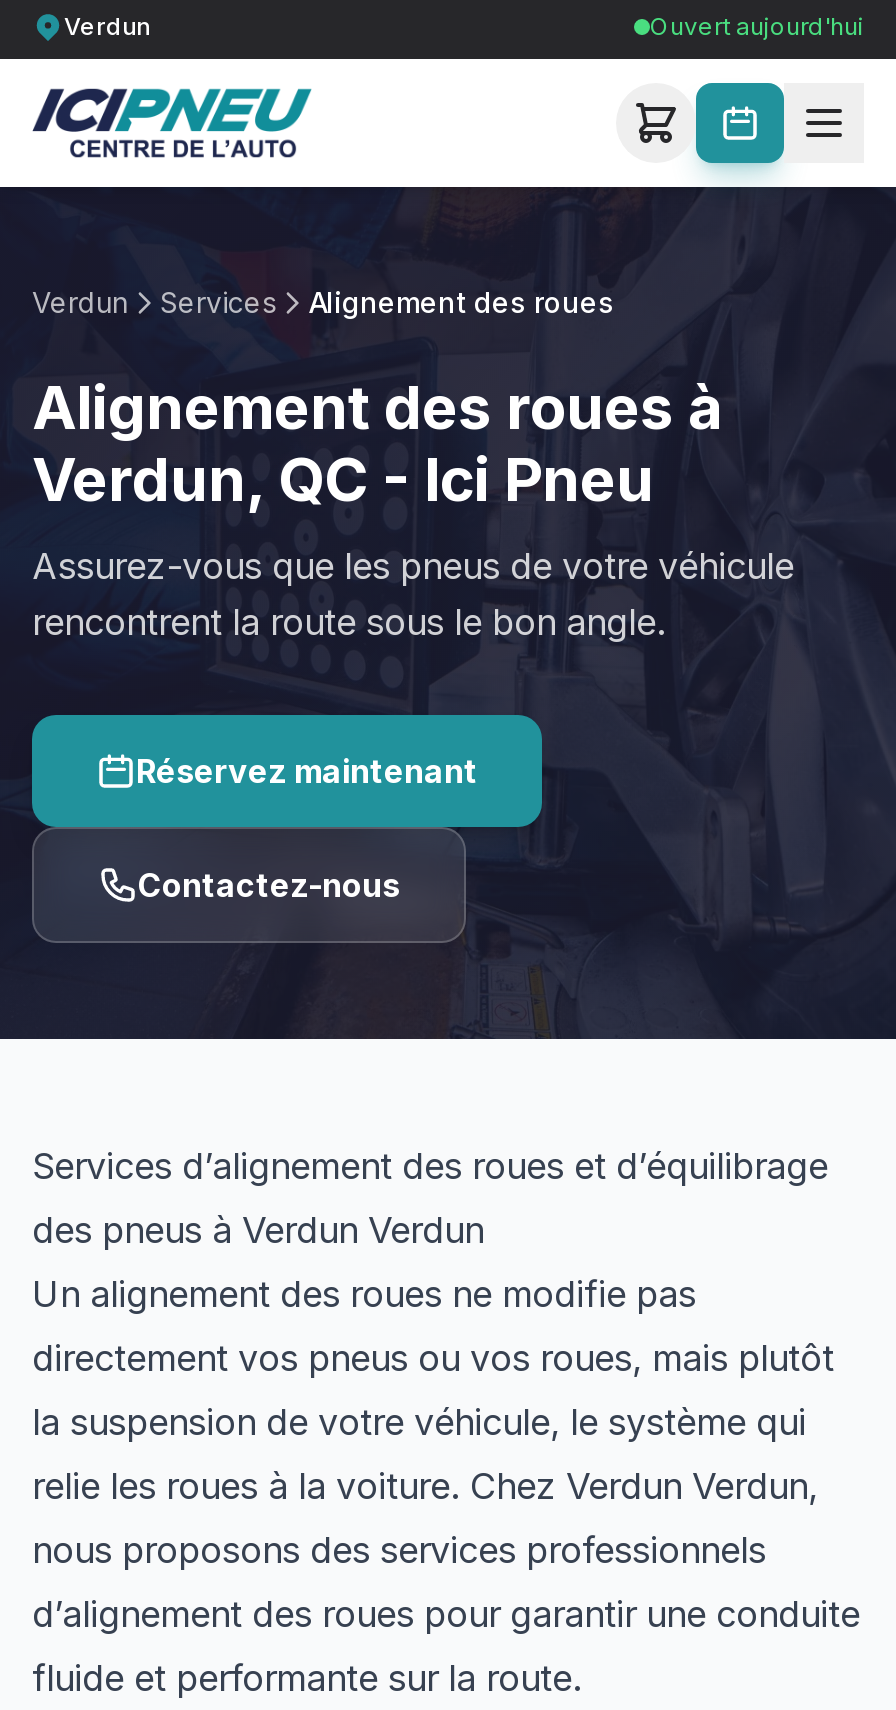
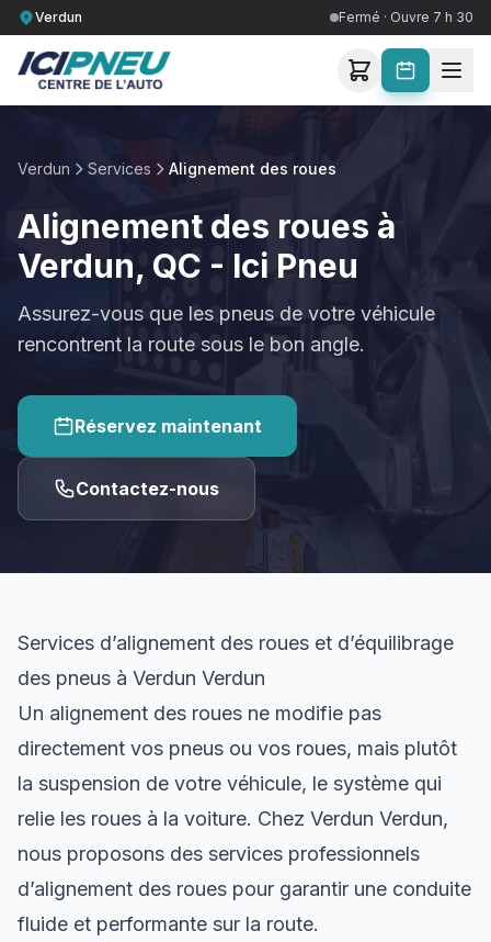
- Ouvert aujourd'hui
+ Fermé · Ouvre 7 h 30
